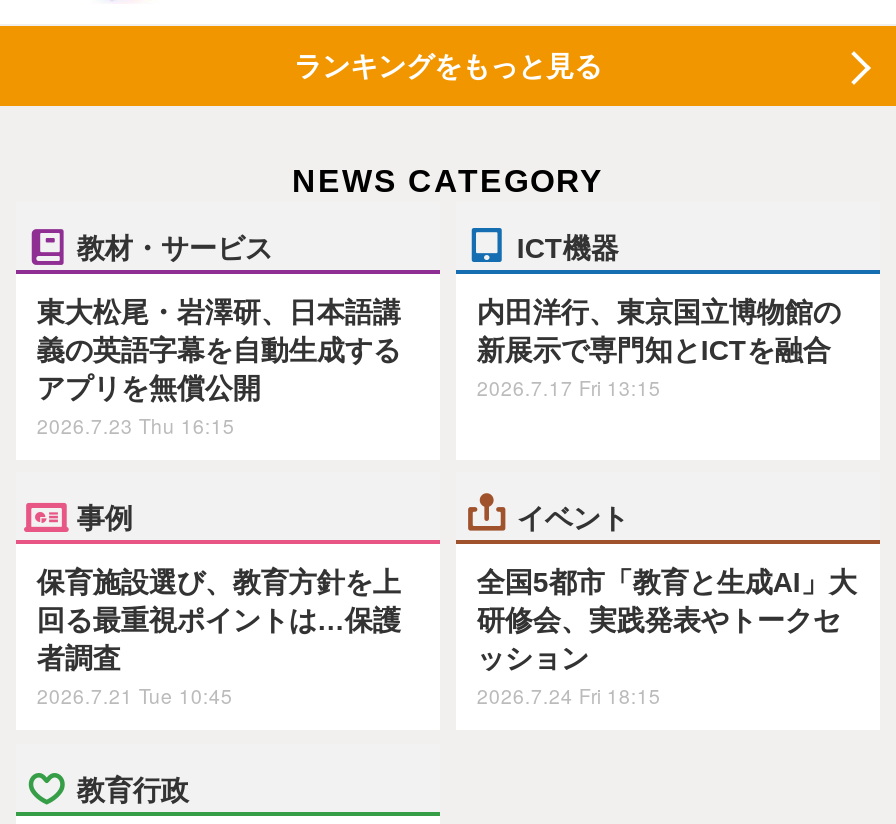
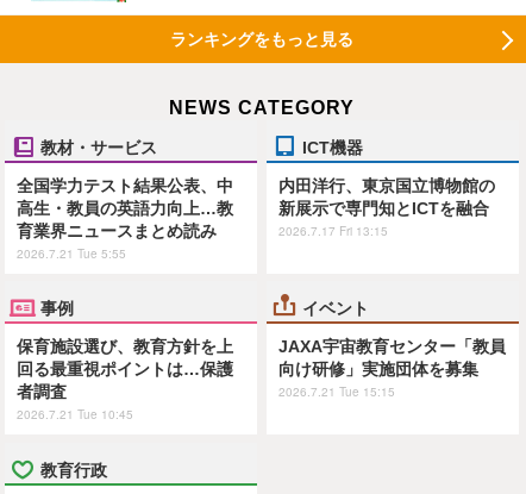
- 東大松尾・岩澤研、日本語講
- 義の英語字幕を自動生成する
- アプリを無償公開
- 2026.7.23 Thu 16:15
+ 全国学力テスト結果公表、中
+ 高生・教員の英語力向上…教
+ 育業界ニュースまとめ読み
+ 2026.7.21 Tue 5:55

- 全国5都市「教育と生成AI」大
- 研修会、実践発表やトークセ
- ッション
- 2026.7.24 Fri 18:15
+ JAXA宇宙教育センター「教員
+ 向け研修」実施団体を募集
+ 2026.7.21 Tue 15:15
